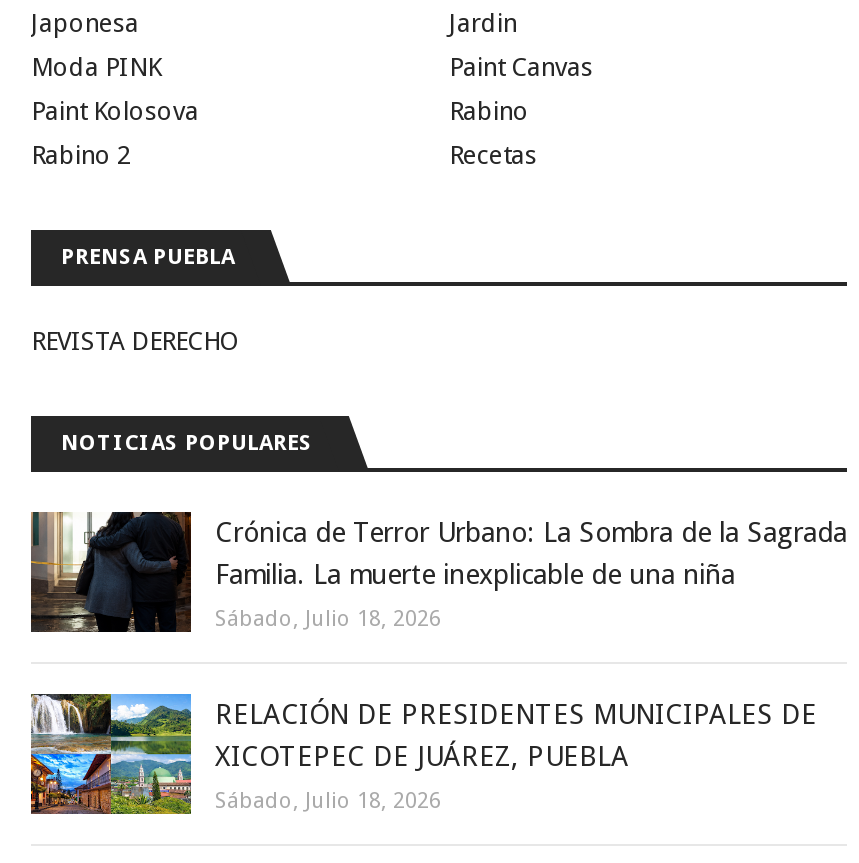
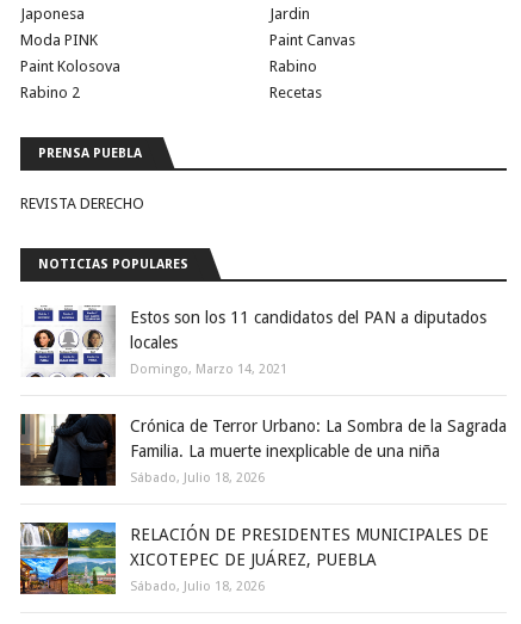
+ [image]
+ Estos son los 11 candidatos del PAN a diputados
+ locales
+ Domingo, Marzo 14, 2021
